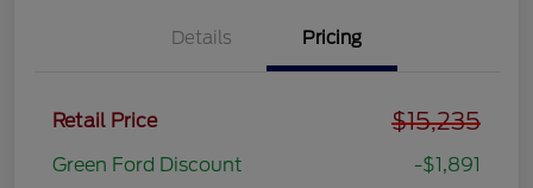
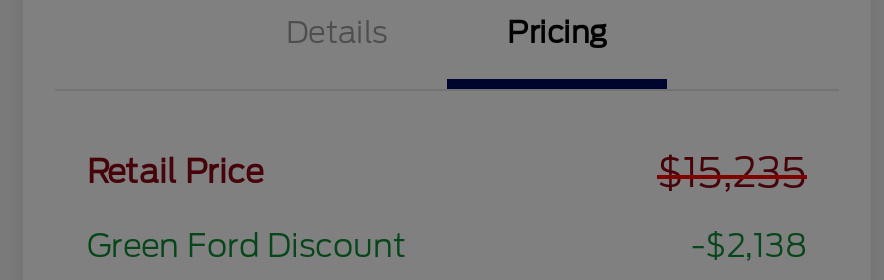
- -$1,891
+ -$2,138
